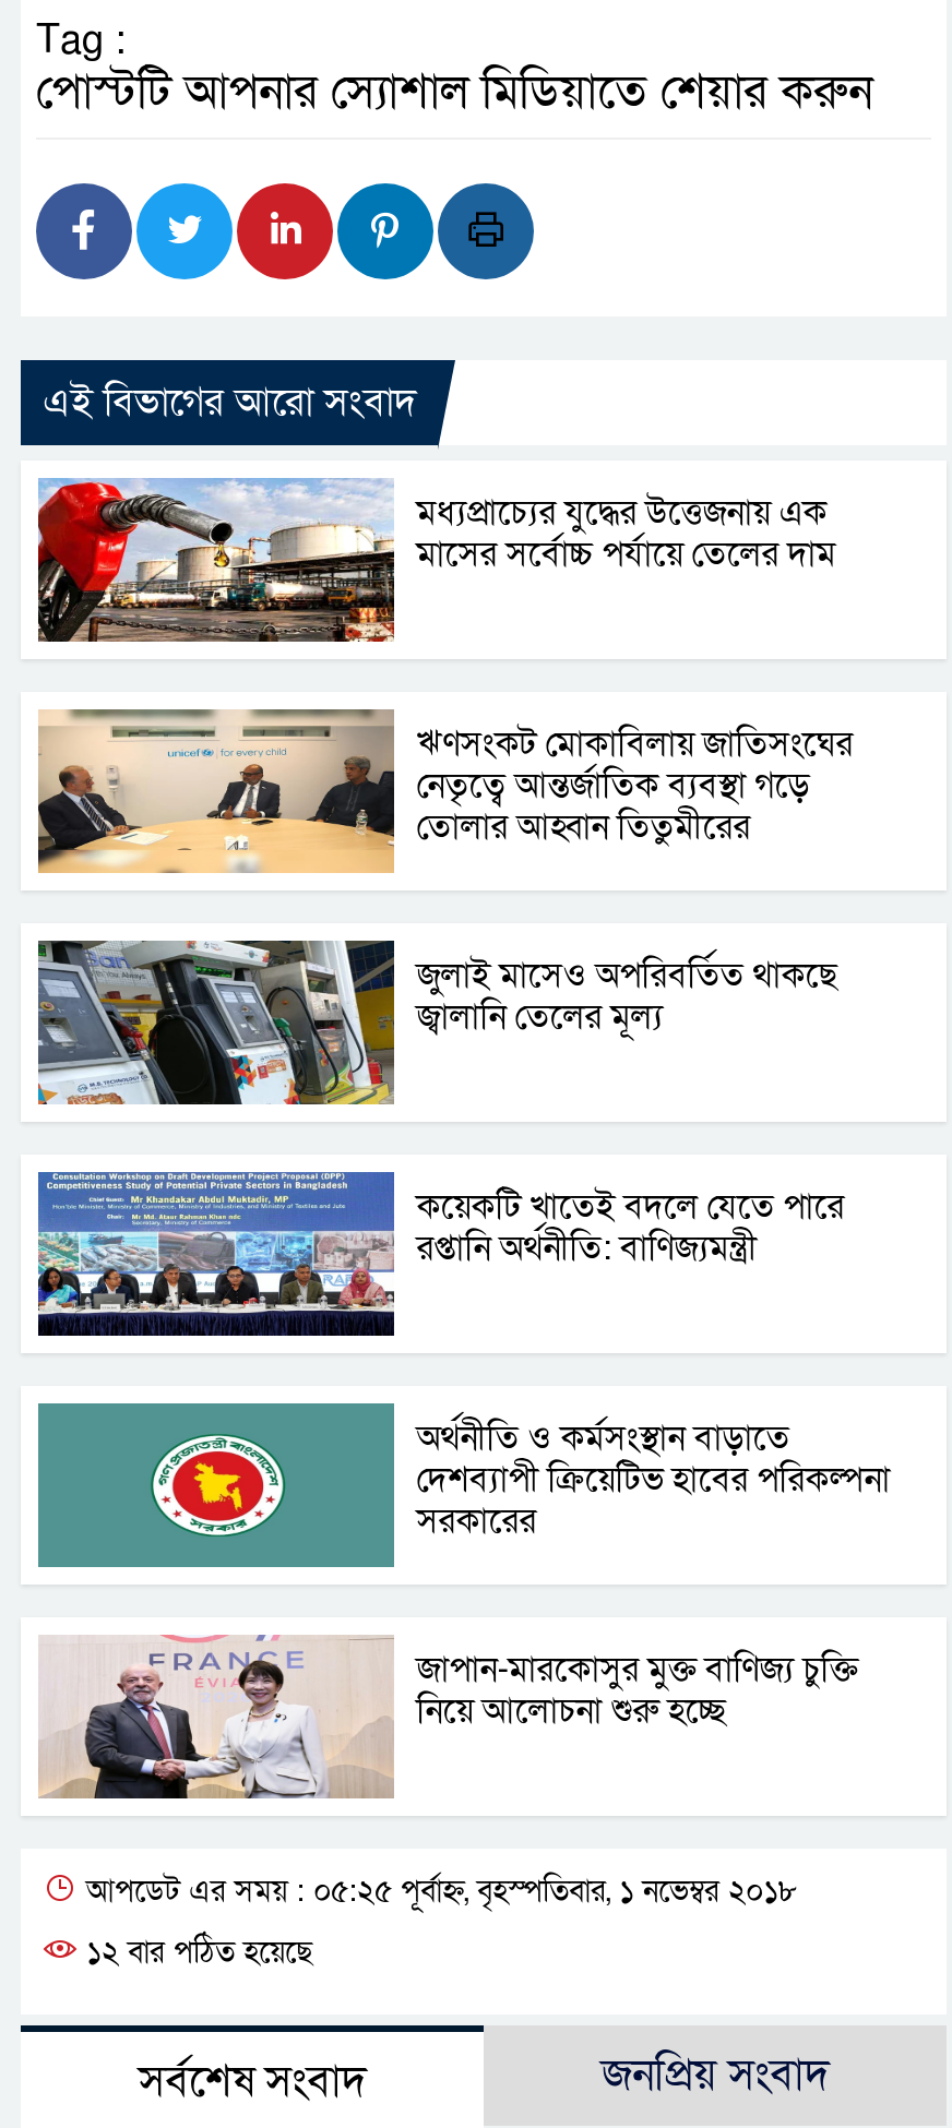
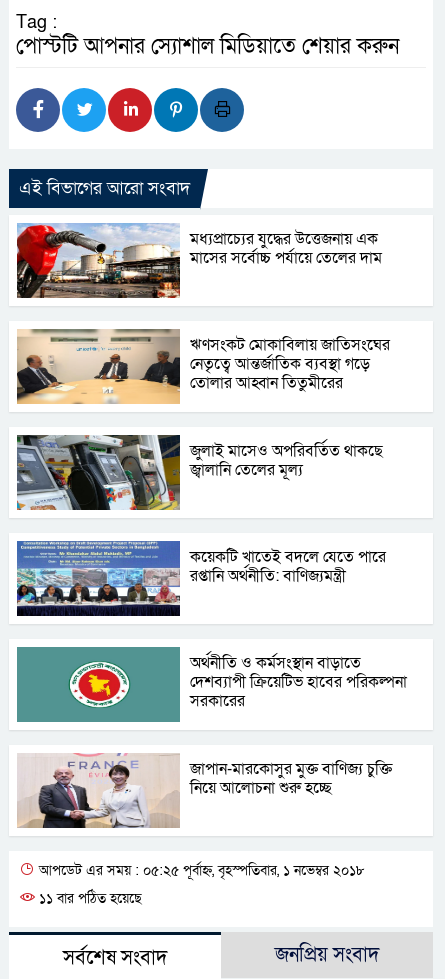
- ১২ বার পঠিত হয়েছে
+ ১১ বার পঠিত হয়েছে
